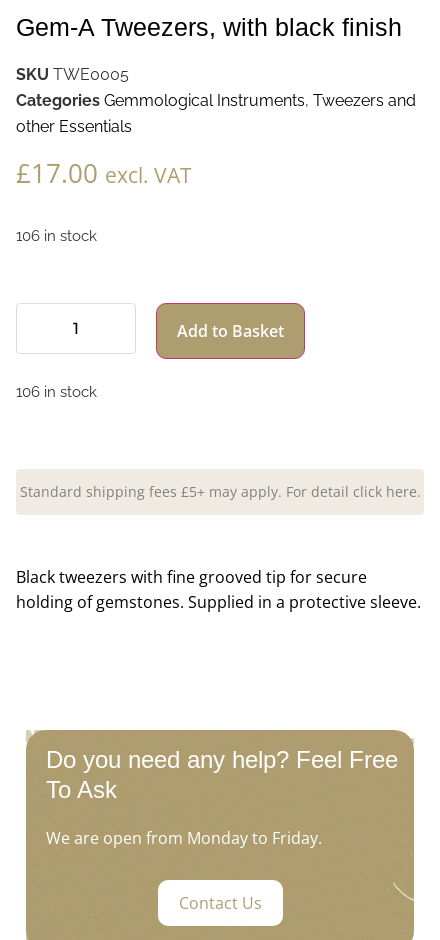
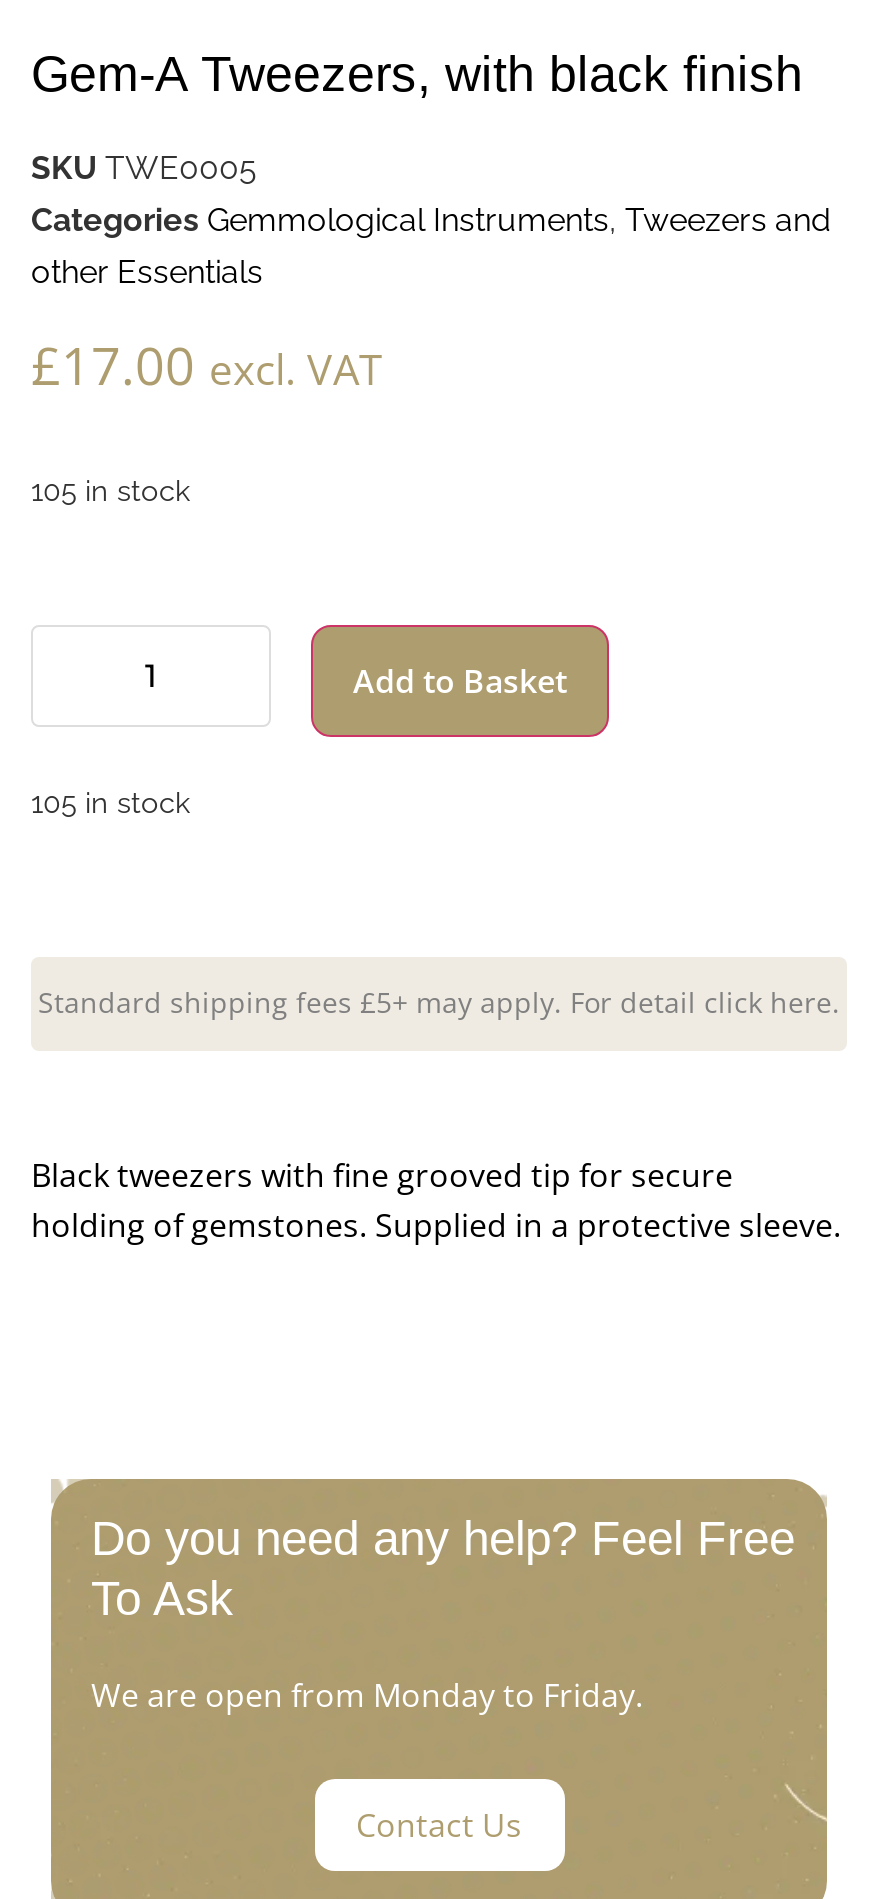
- 106 in stock
+ 105 in stock

- 106 in stock
+ 105 in stock
